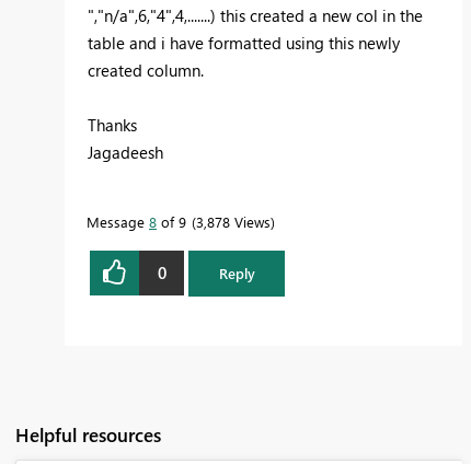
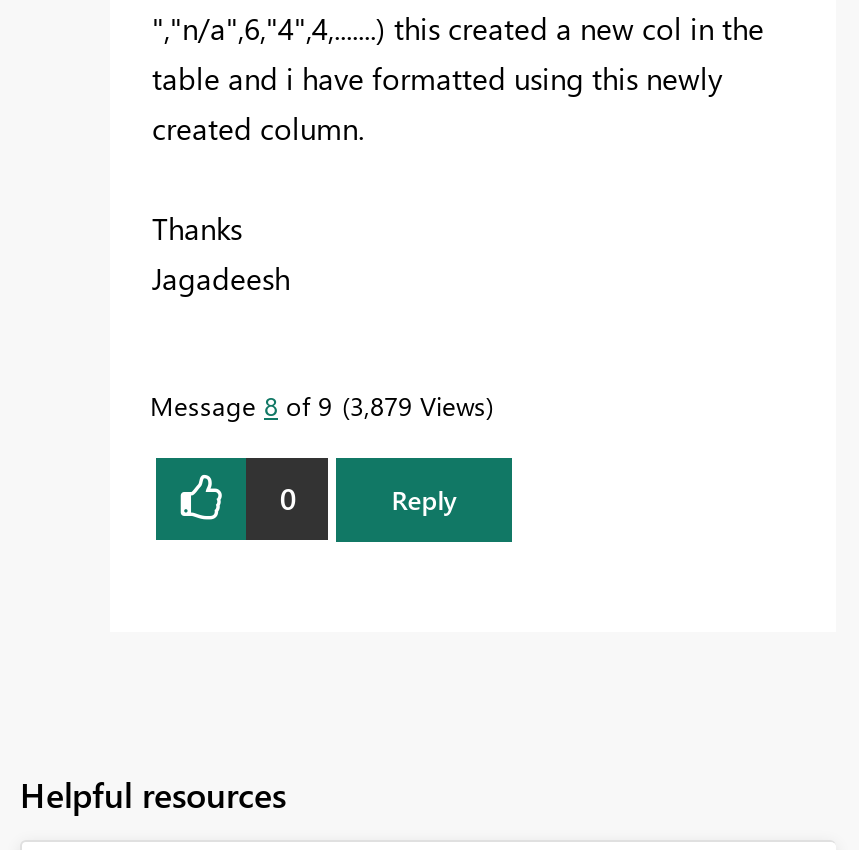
- Message 8 of 9 3,878 Views
+ Message 8 of 9 3,879 Views
